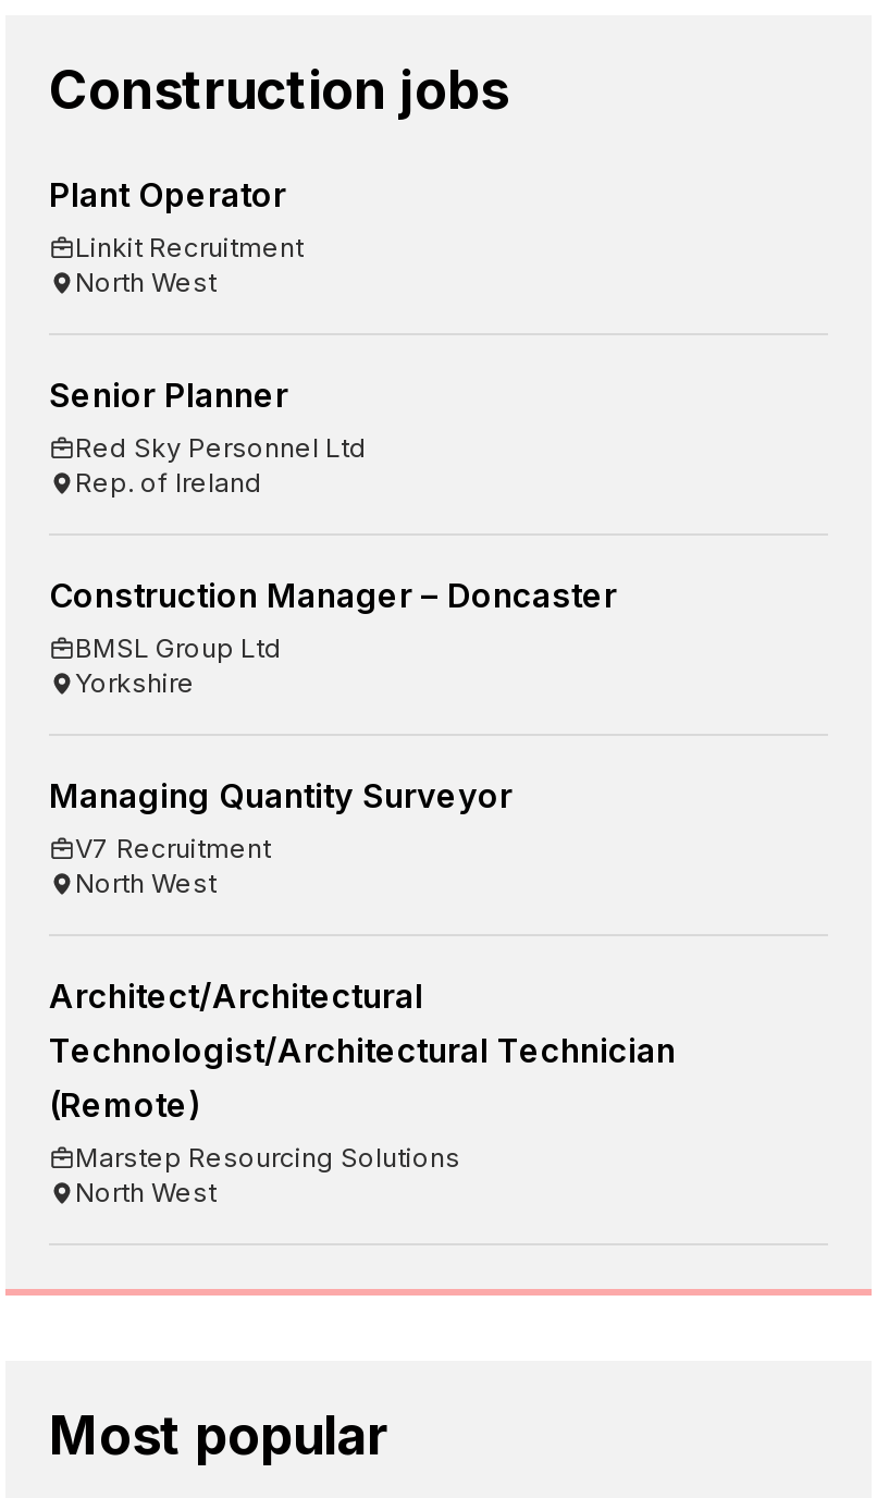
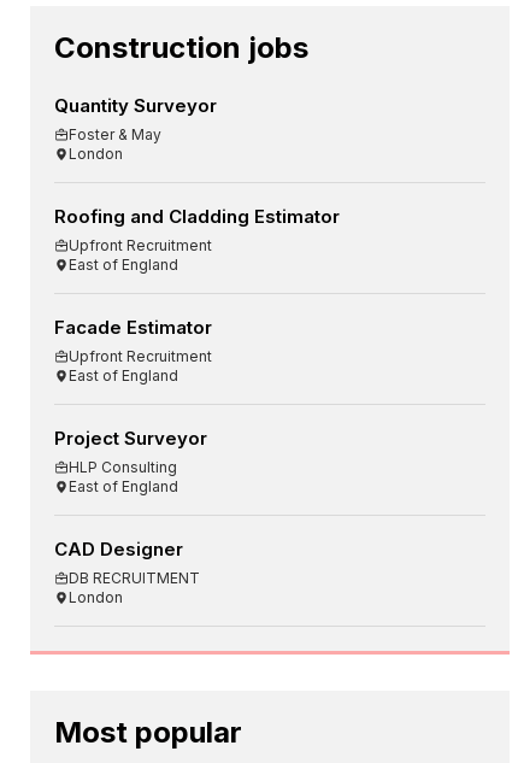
- Plant Operator
- Linkit Recruitment
- North West
+ Quantity Surveyor
+ Foster & May
+ London

- Senior Planner
- Red Sky Personnel Ltd
- Rep. of Ireland
+ Roofing and Cladding Estimator
+ Upfront Recruitment
+ East of England

- Construction Manager – Doncaster
- BMSL Group Ltd
- Yorkshire
+ Facade Estimator
+ Upfront Recruitment
+ East of England

- Managing Quantity Surveyor
- V7 Recruitment
- North West
+ Project Surveyor
+ HLP Consulting
+ East of England

- Architect/Architectural
- Technologist/Architectural Technician
- (Remote)
- Marstep Resourcing Solutions
- North West
+ CAD Designer
+ DB RECRUITMENT
+ London
